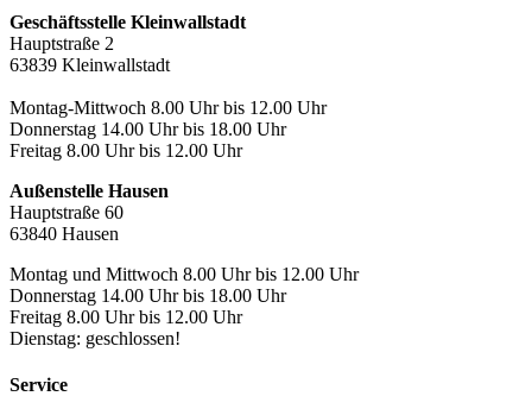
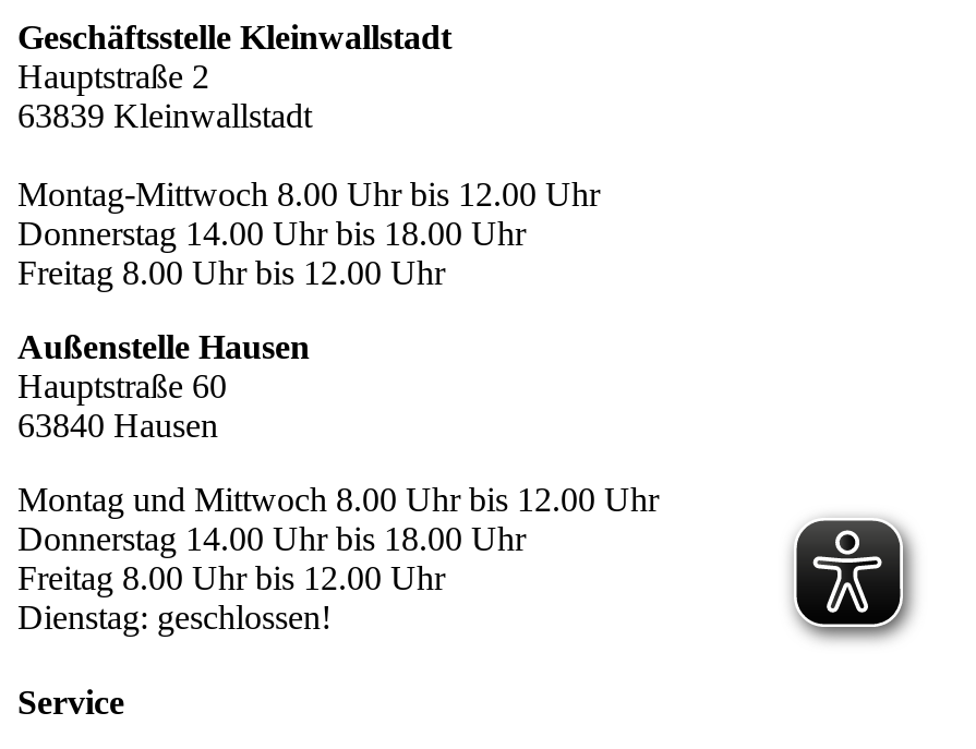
+ [image]
